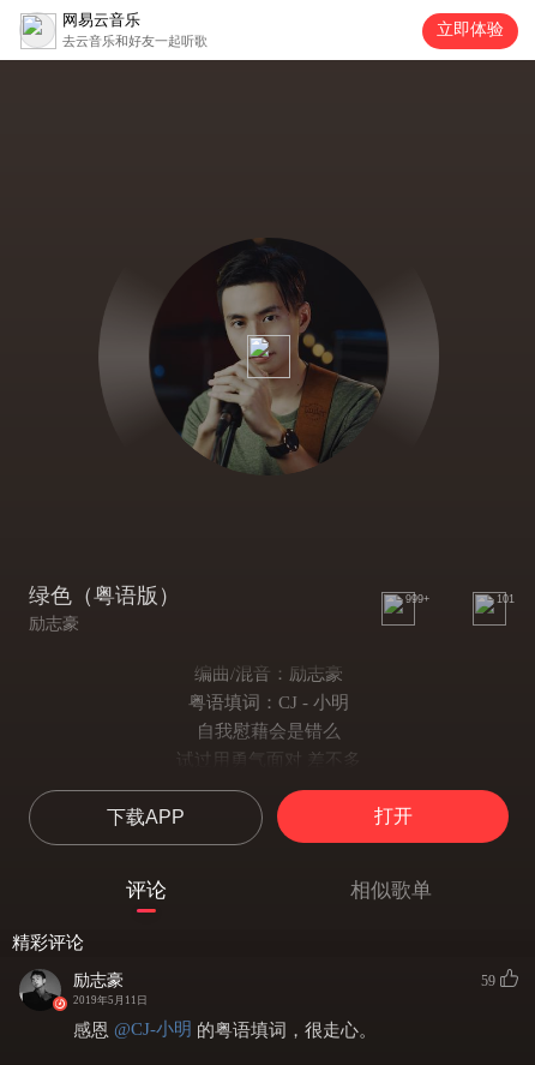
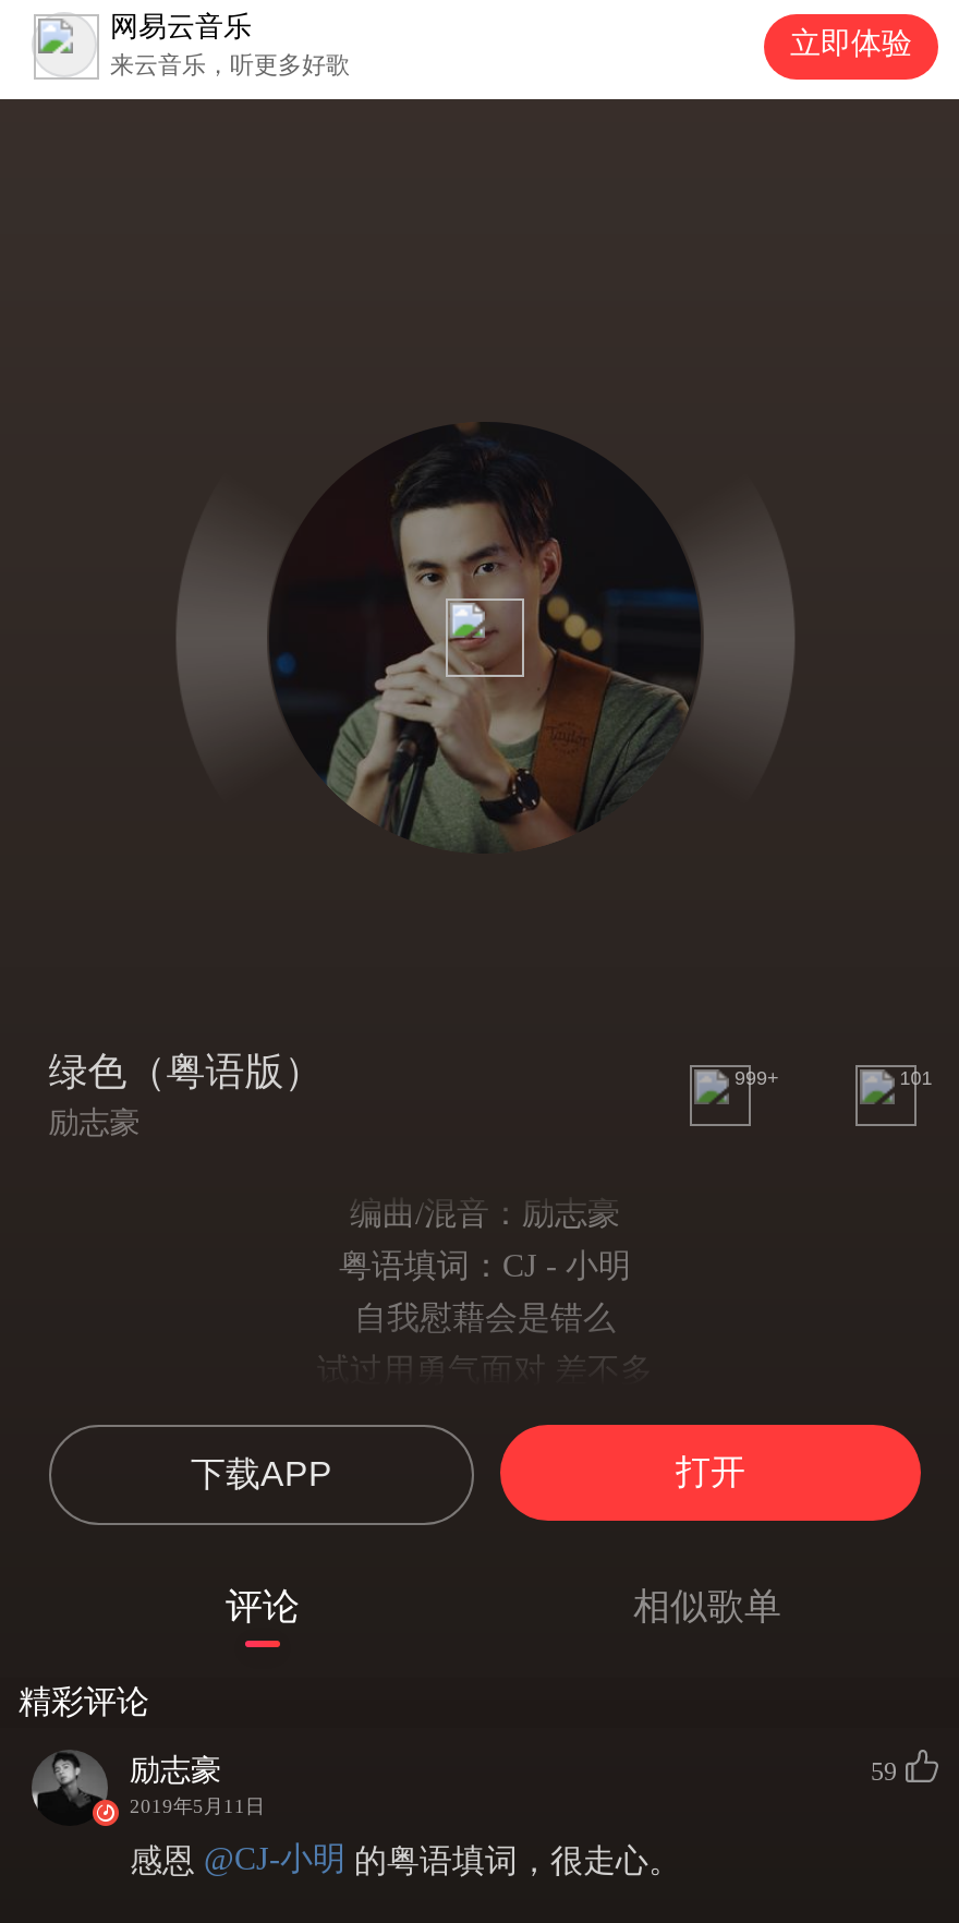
- 去云音乐和好友一起听歌
+ 来云音乐，听更多好歌
